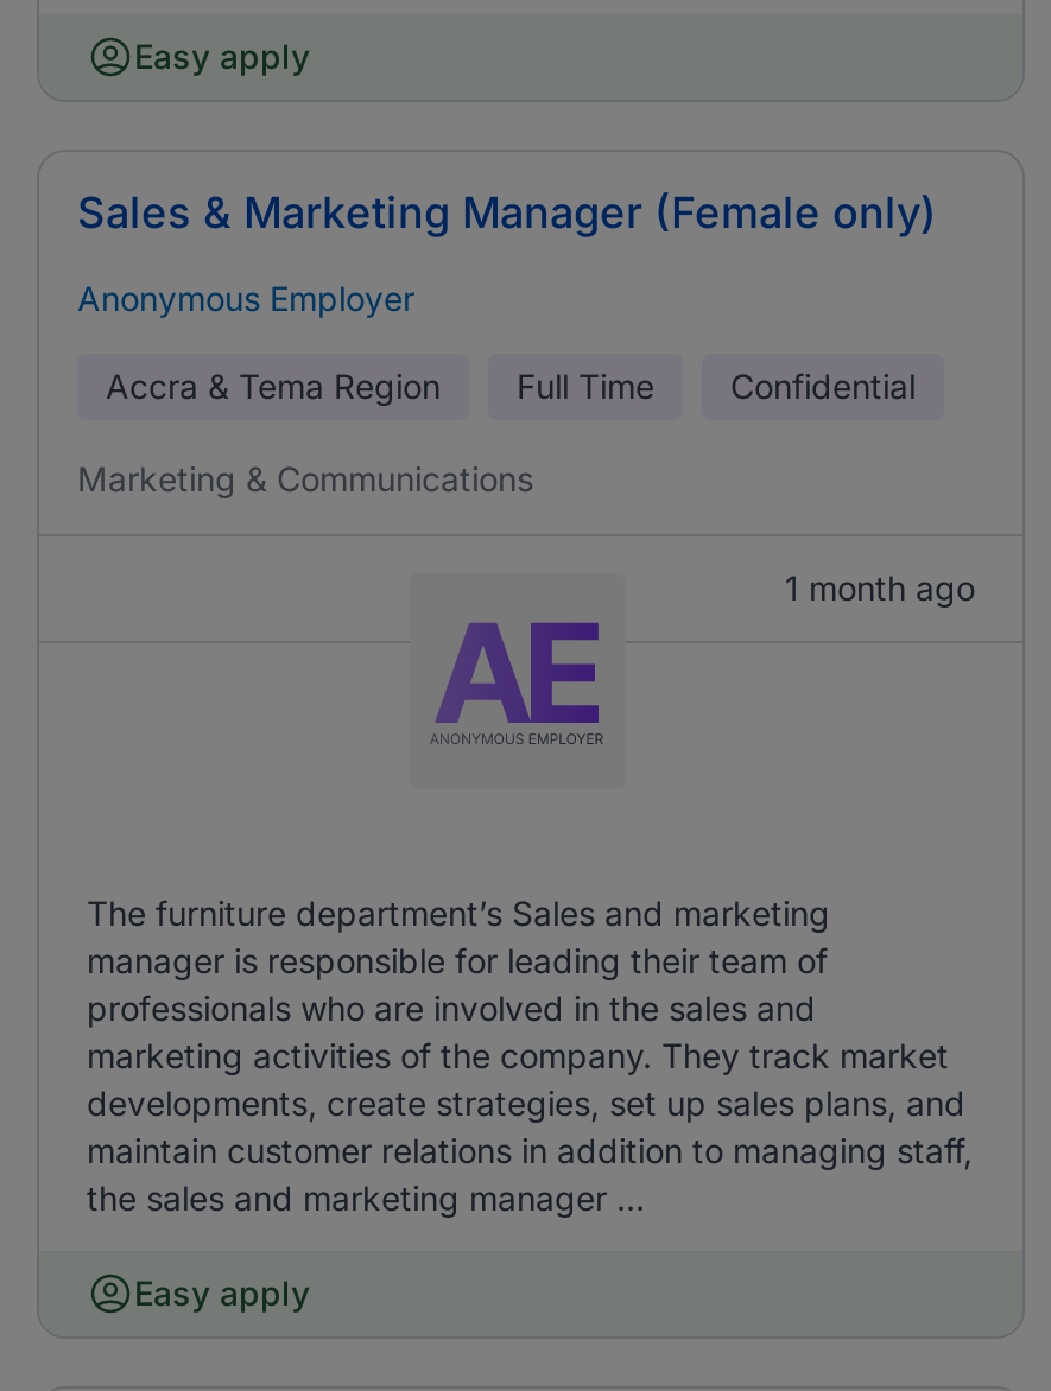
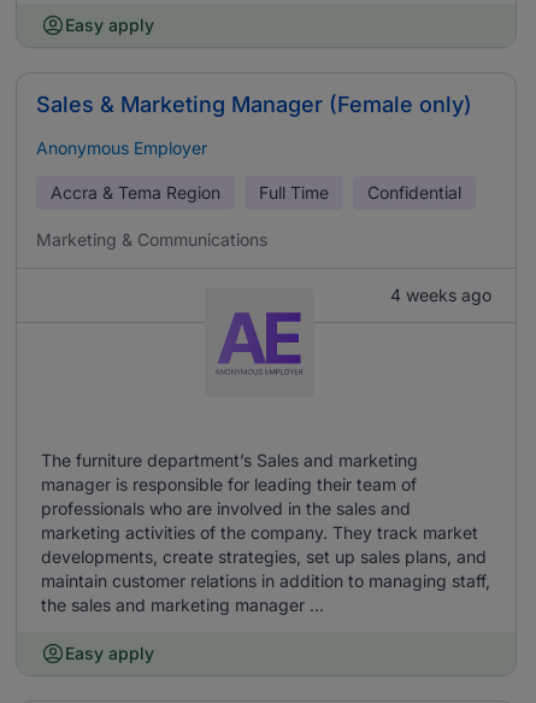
- 1 month ago
+ 4 weeks ago
